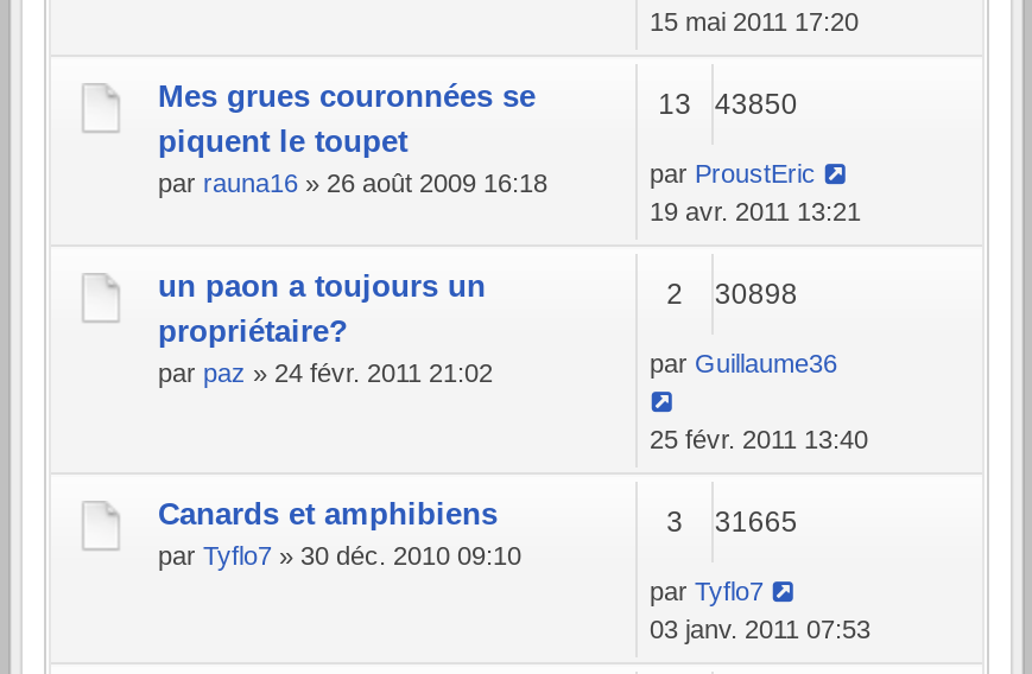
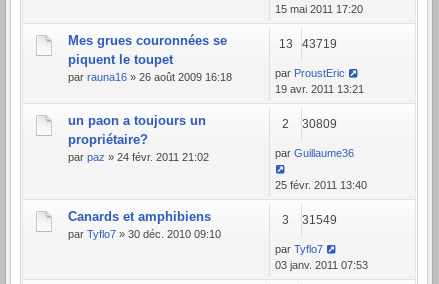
- 13 43850
+ 13 43719

- 2 30898
+ 2 30809

- 3 31665
+ 3 31549
